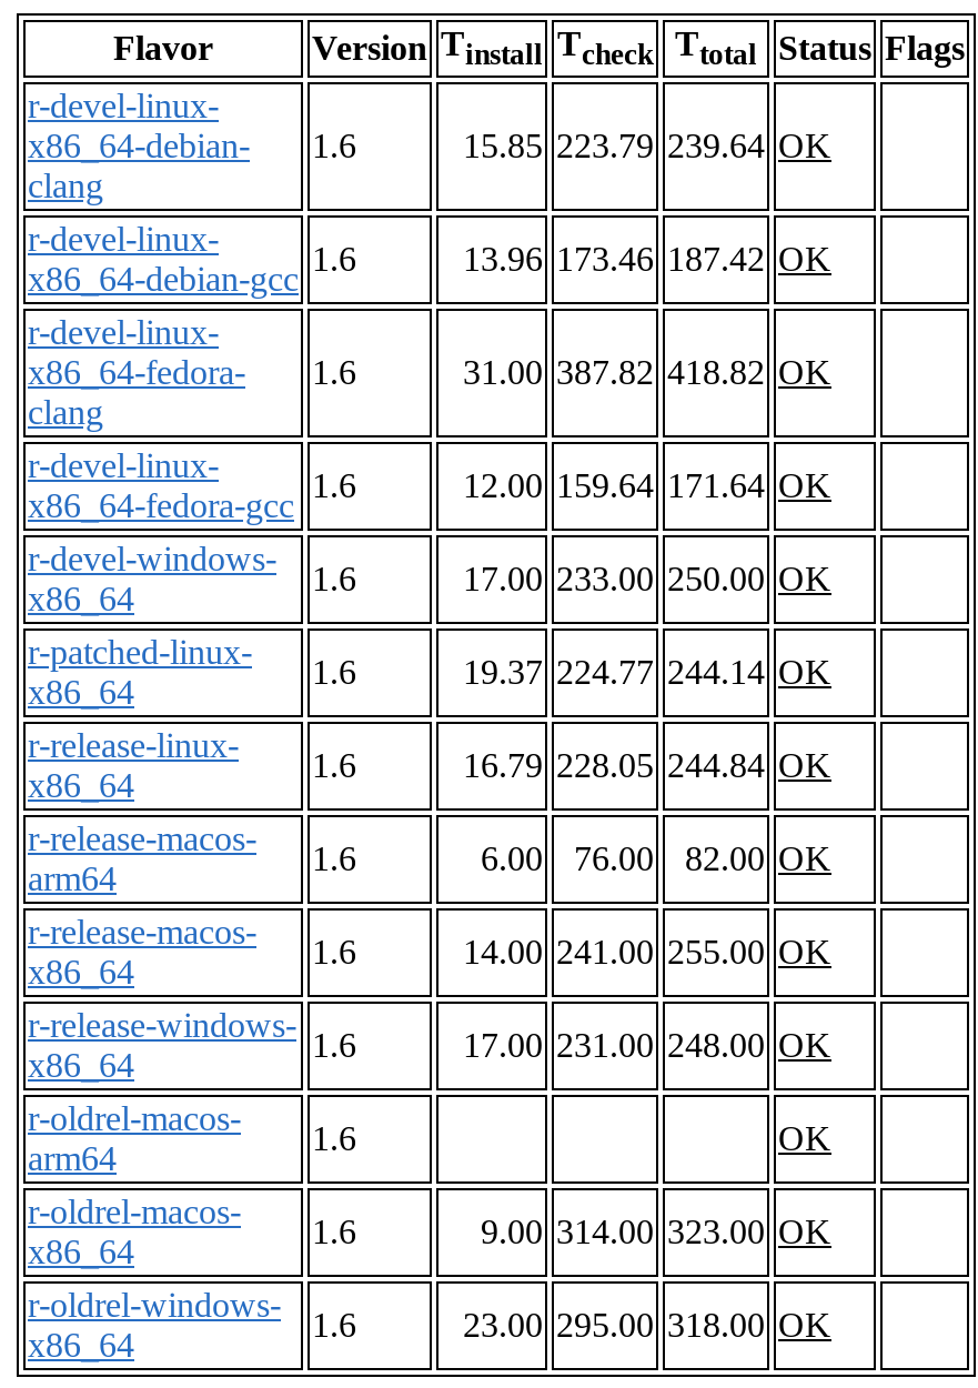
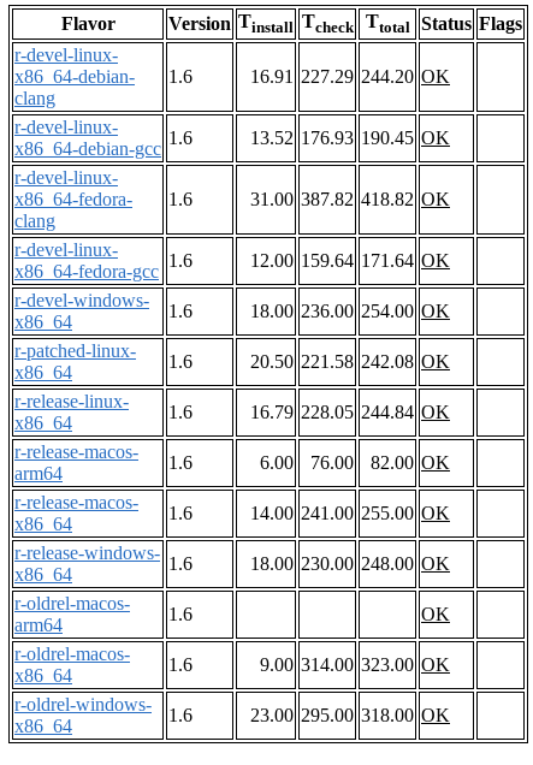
- 15.85 223.79 239.64 OK
+ 16.91 227.29 244.20 OK

- 13.96 173.46 187.42 OK
+ 13.52 176.93 190.45 OK

- 17.00 233.00 250.00 OK
+ 18.00 236.00 254.00 OK

- 19.37 224.77 244.14 OK
+ 20.50 221.58 242.08 OK

- 17.00 231.00 248.00 OK
+ 18.00 230.00 248.00 OK
